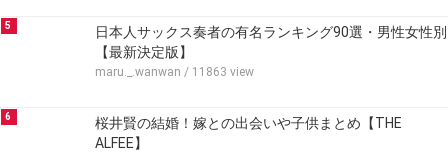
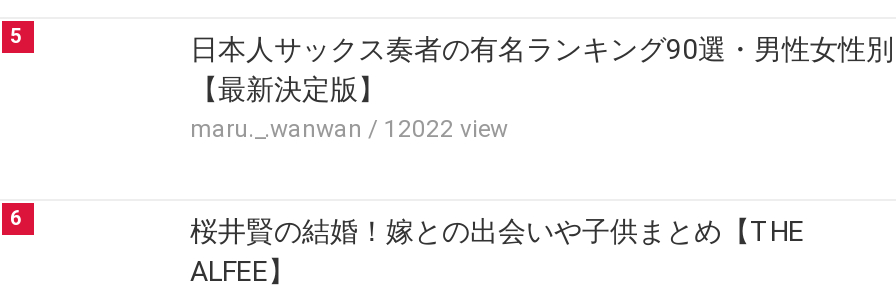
- maru._.wanwan / 11863 view
+ maru._.wanwan / 12022 view
